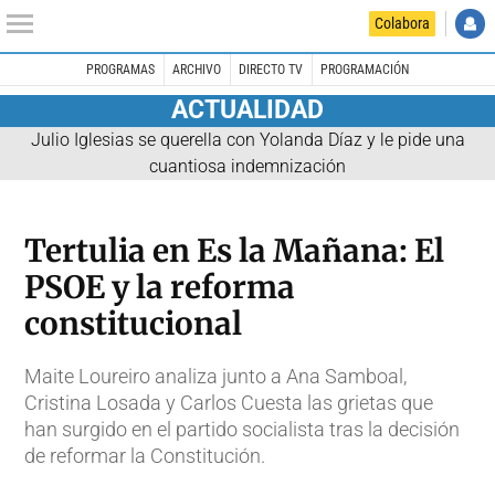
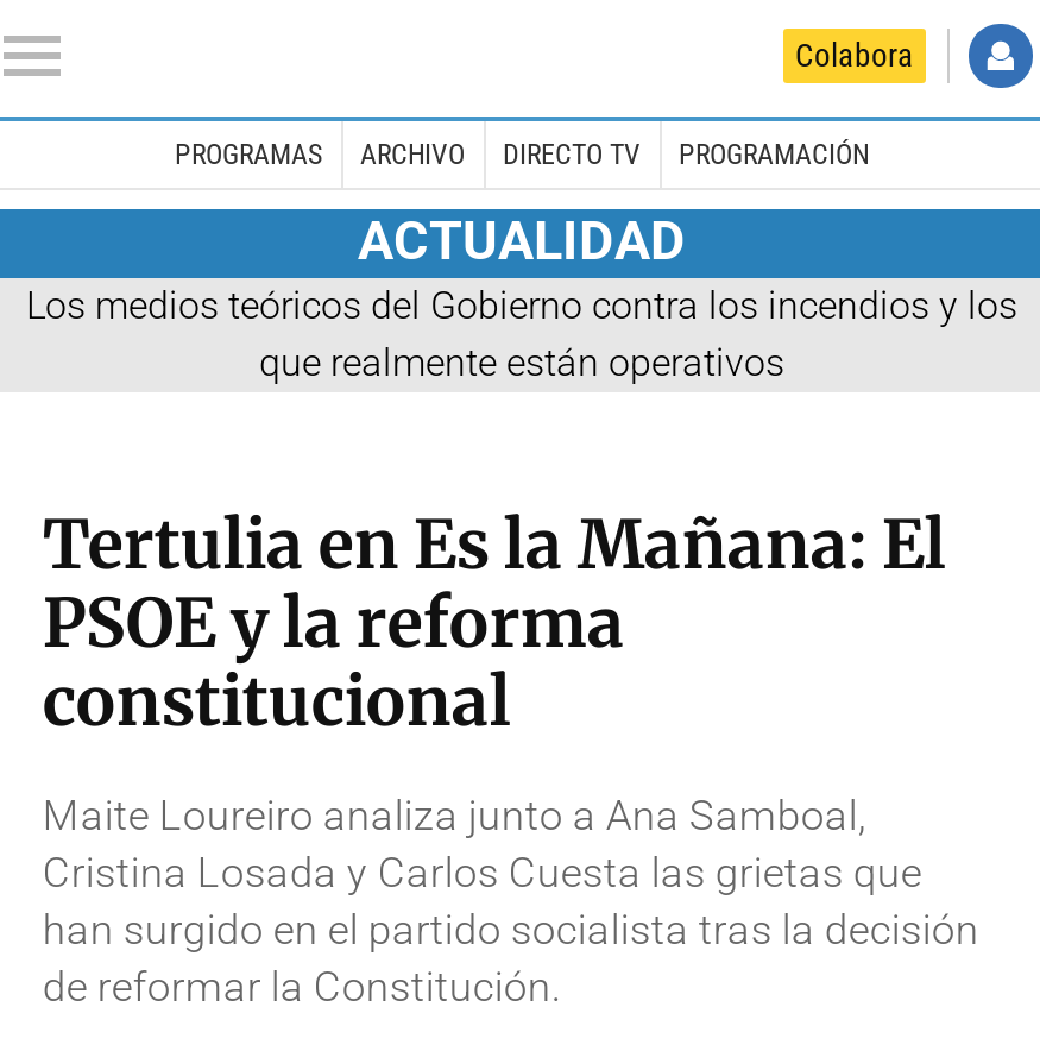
- Julio Iglesias se querella con Yolanda Díaz y le pide una
- cuantiosa indemnización
+ Los medios teóricos del Gobierno contra los incendios y los
+ que realmente están operativos
